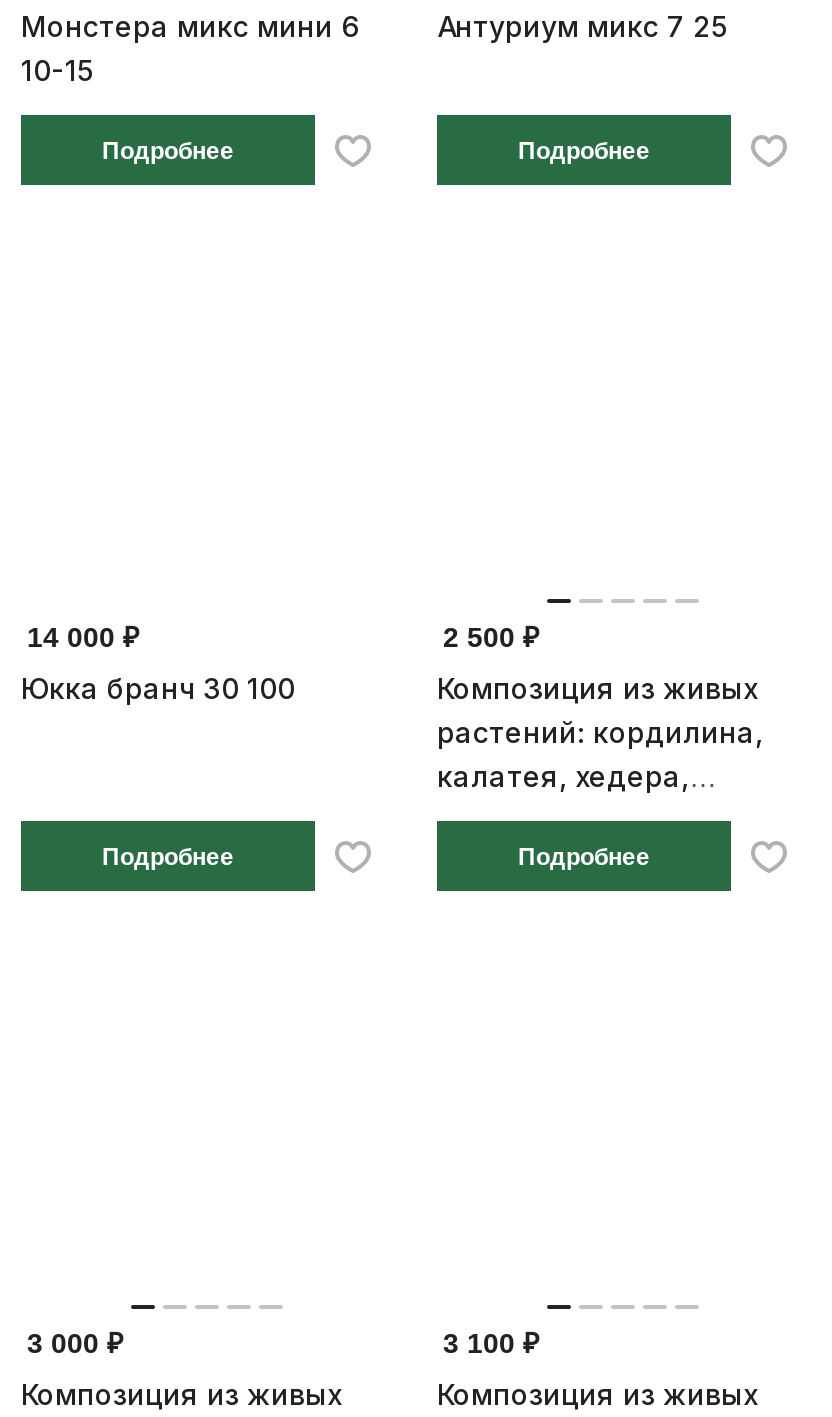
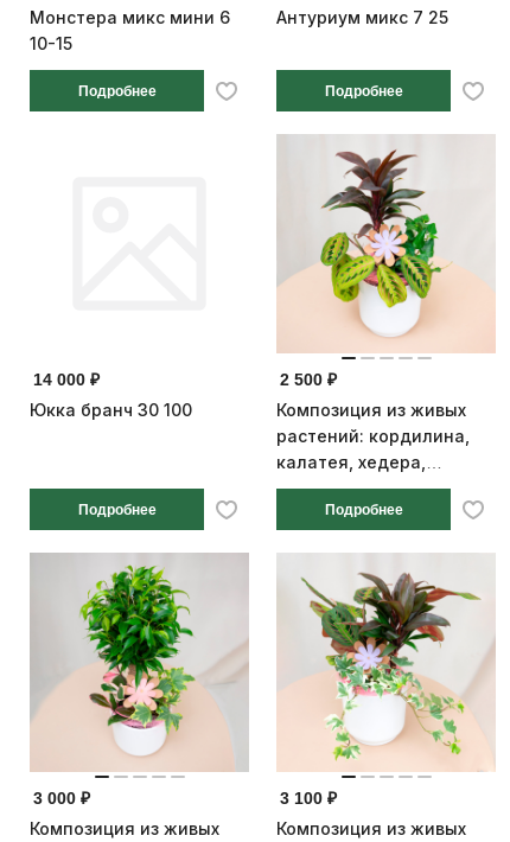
+ [image]

+ [image]

+ [image]
